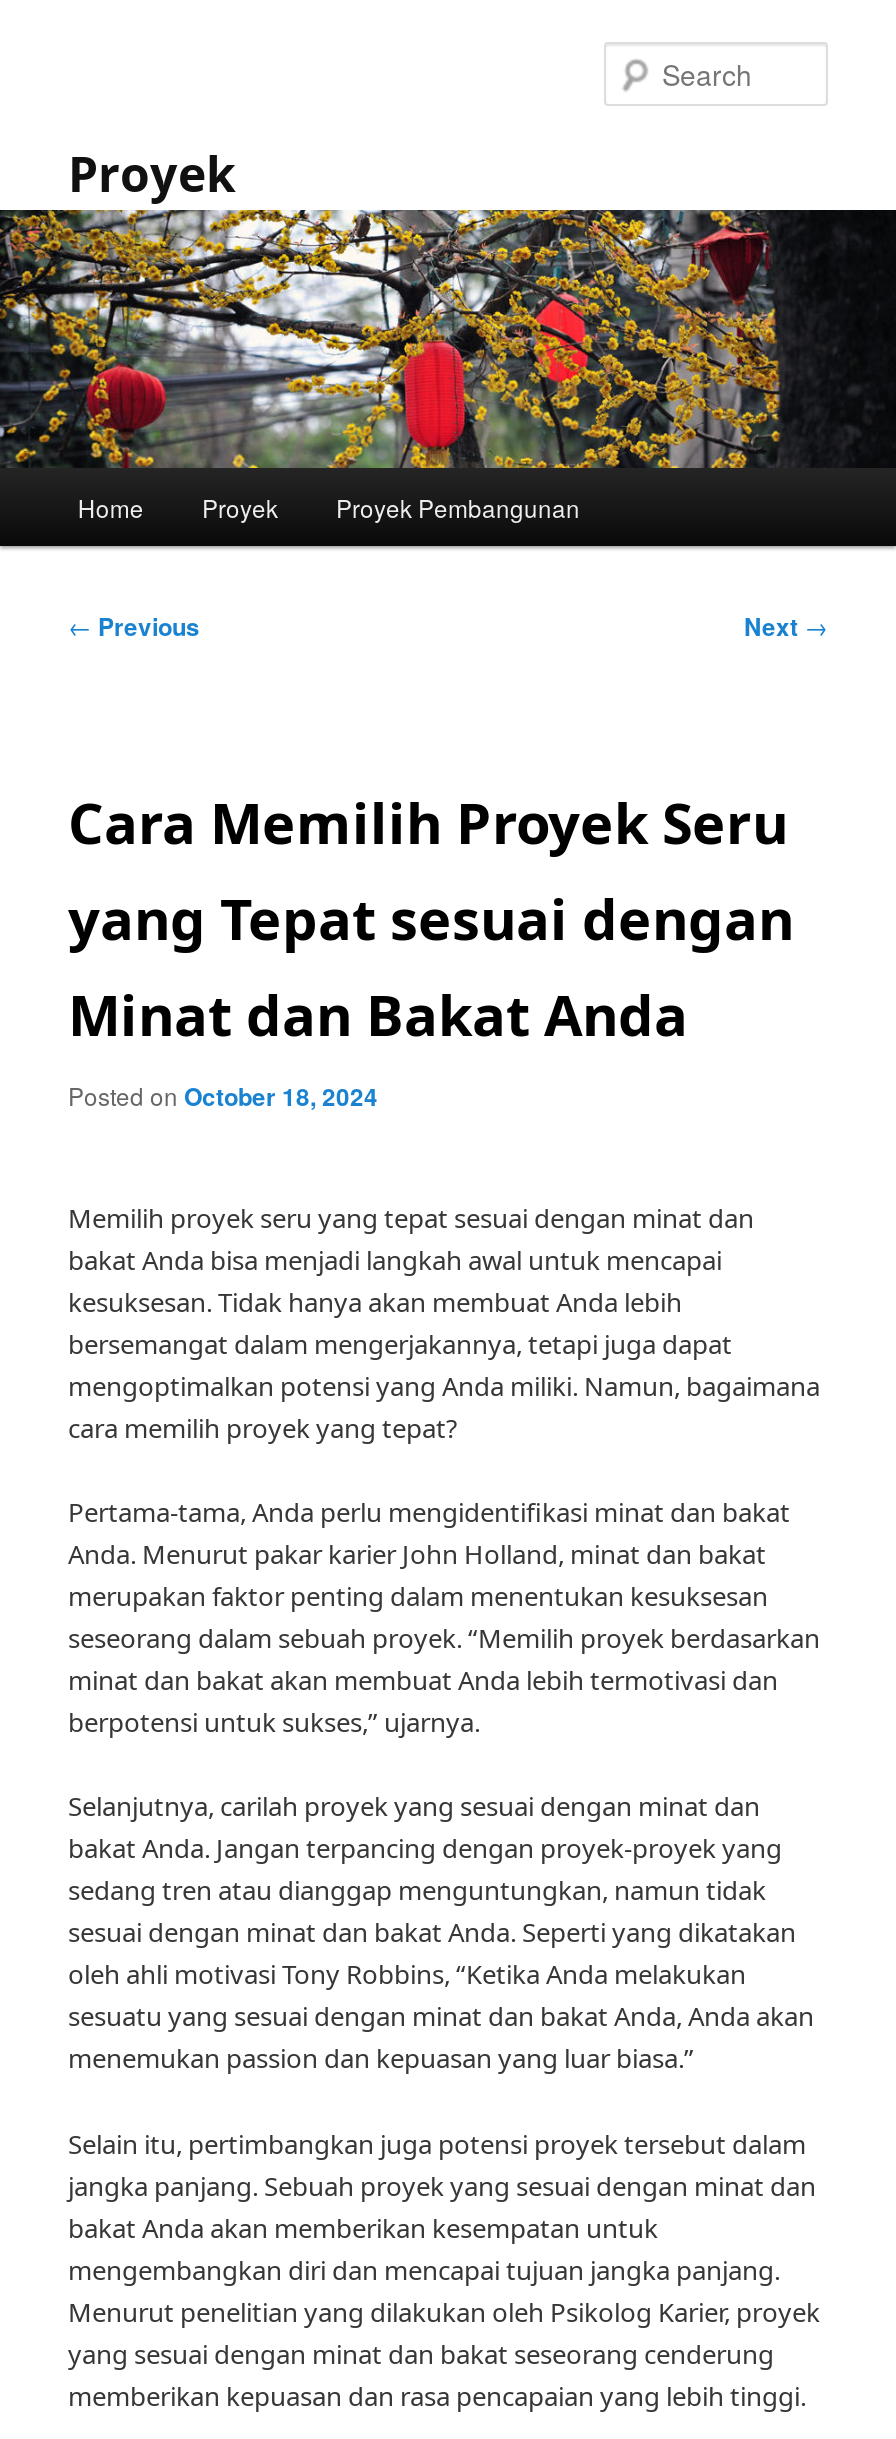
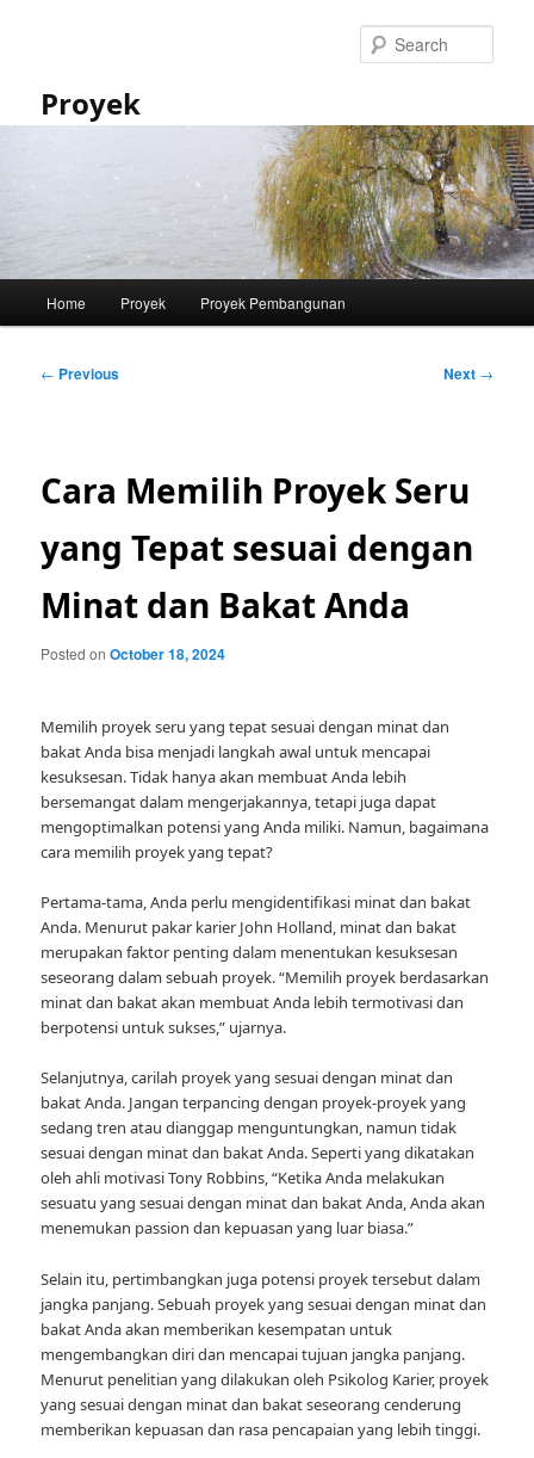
- [image]
+ [image]
